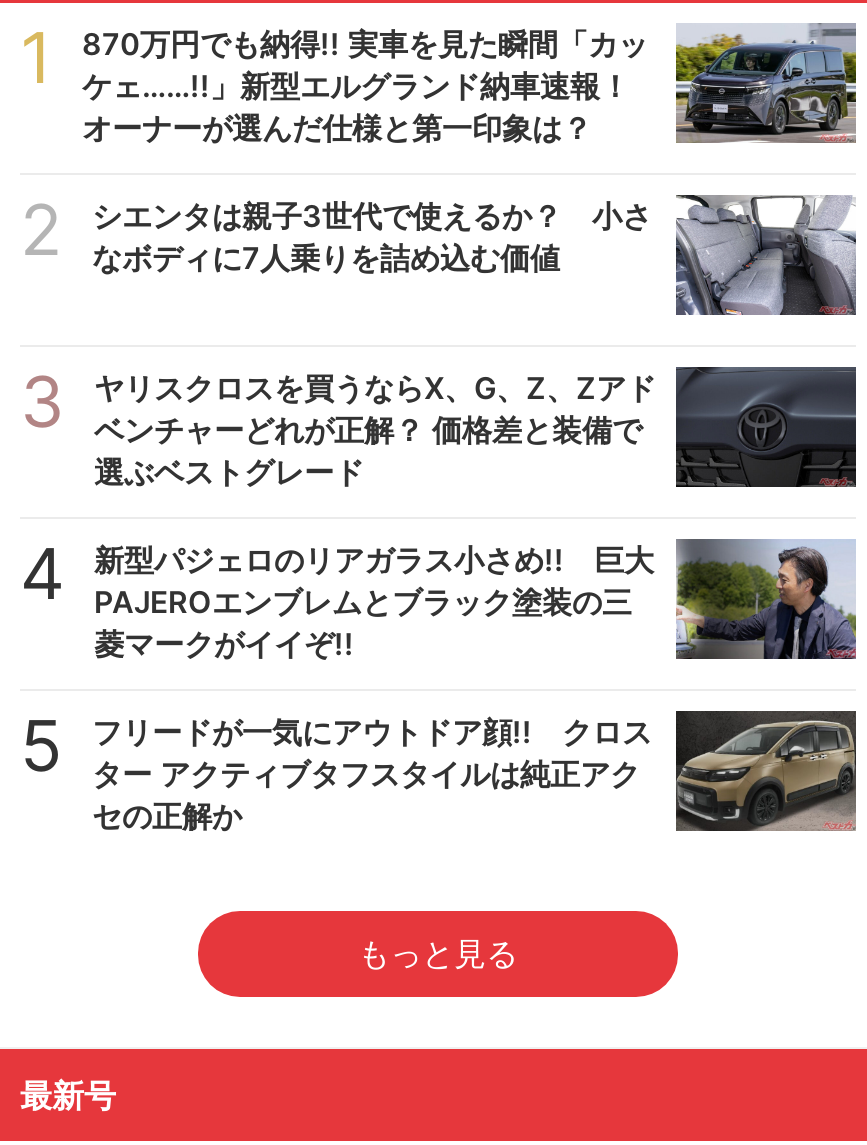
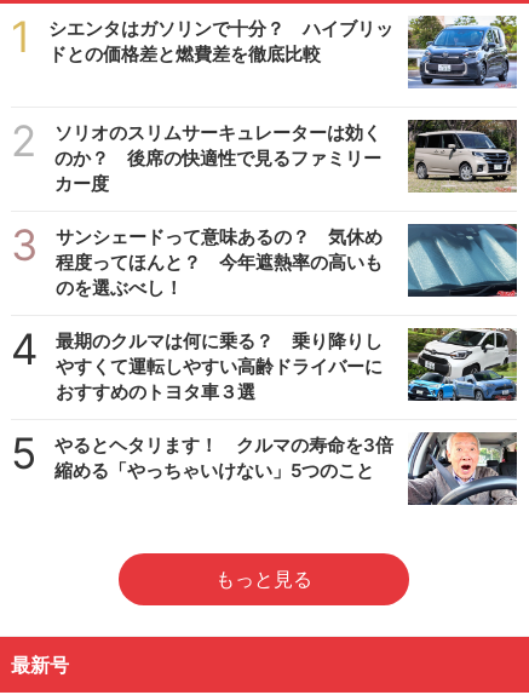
- [image]
- 870万円でも納得!! 実車を見た瞬間「カッ
- ケェ……!!」新型エルグランド納車速報！
- オーナーが選んだ仕様と第一印象は？
+ [image]
+ シエンタはガソリンで十分？ ハイブリッ
+ ドとの価格差と燃費差を徹底比較

- [image]
- シエンタは親子3世代で使えるか？ 小さ
- なボディに7人乗りを詰め込む価値
+ [image]
+ ソリオのスリムサーキュレーターは効く
+ のか？ 後席の快適性で見るファミリー
+ カー度

- [image]
- ヤリスクロスを買うならX、G、Z、Zアド
- ベンチャーどれが正解？ 価格差と装備で
- 選ぶベストグレード
+ [image]
+ サンシェードって意味あるの？ 気休め
+ 程度ってほんと？ 今年遮熱率の高いも
+ のを選ぶべし！

- [image]
- 新型パジェロのリアガラス小さめ!! 巨大
- PAJEROエンブレムとブラック塗装の三
- 菱マークがイイぞ!!
+ [image]
+ 最期のクルマは何に乗る？ 乗り降りし
+ やすくて運転しやすい高齢ドライバーに
+ おすすめのトヨタ車３選

- [image]
- フリードが一気にアウトドア顔!! クロス
- ター アクティブタフスタイルは純正アク
- セの正解か
+ [image]
+ やるとヘタリます！ クルマの寿命を3倍
+ 縮める「やっちゃいけない」5つのこと
